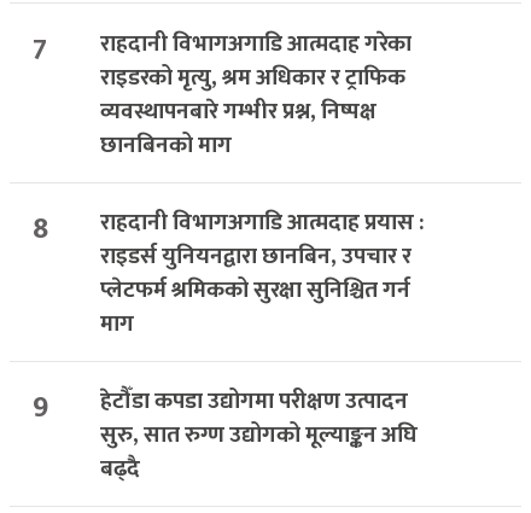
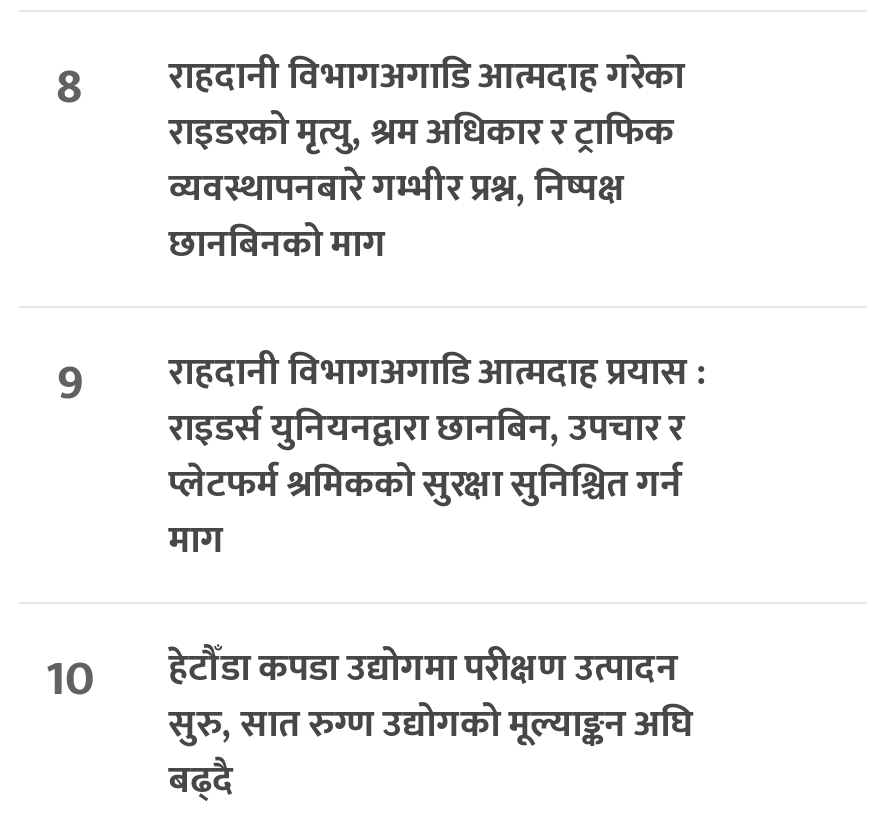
- 7 राहदानी विभागअगाडि आत्मदाह गरेका
+ 8 राहदानी विभागअगाडि आत्मदाह गरेका

- 8 राहदानी विभागअगाडि आत्मदाह प्रयास :
+ 9 राहदानी विभागअगाडि आत्मदाह प्रयास :

- 9 हेटौँडा कपडा उद्योगमा परीक्षण उत्पादन
+ 10 हेटौँडा कपडा उद्योगमा परीक्षण उत्पादन
